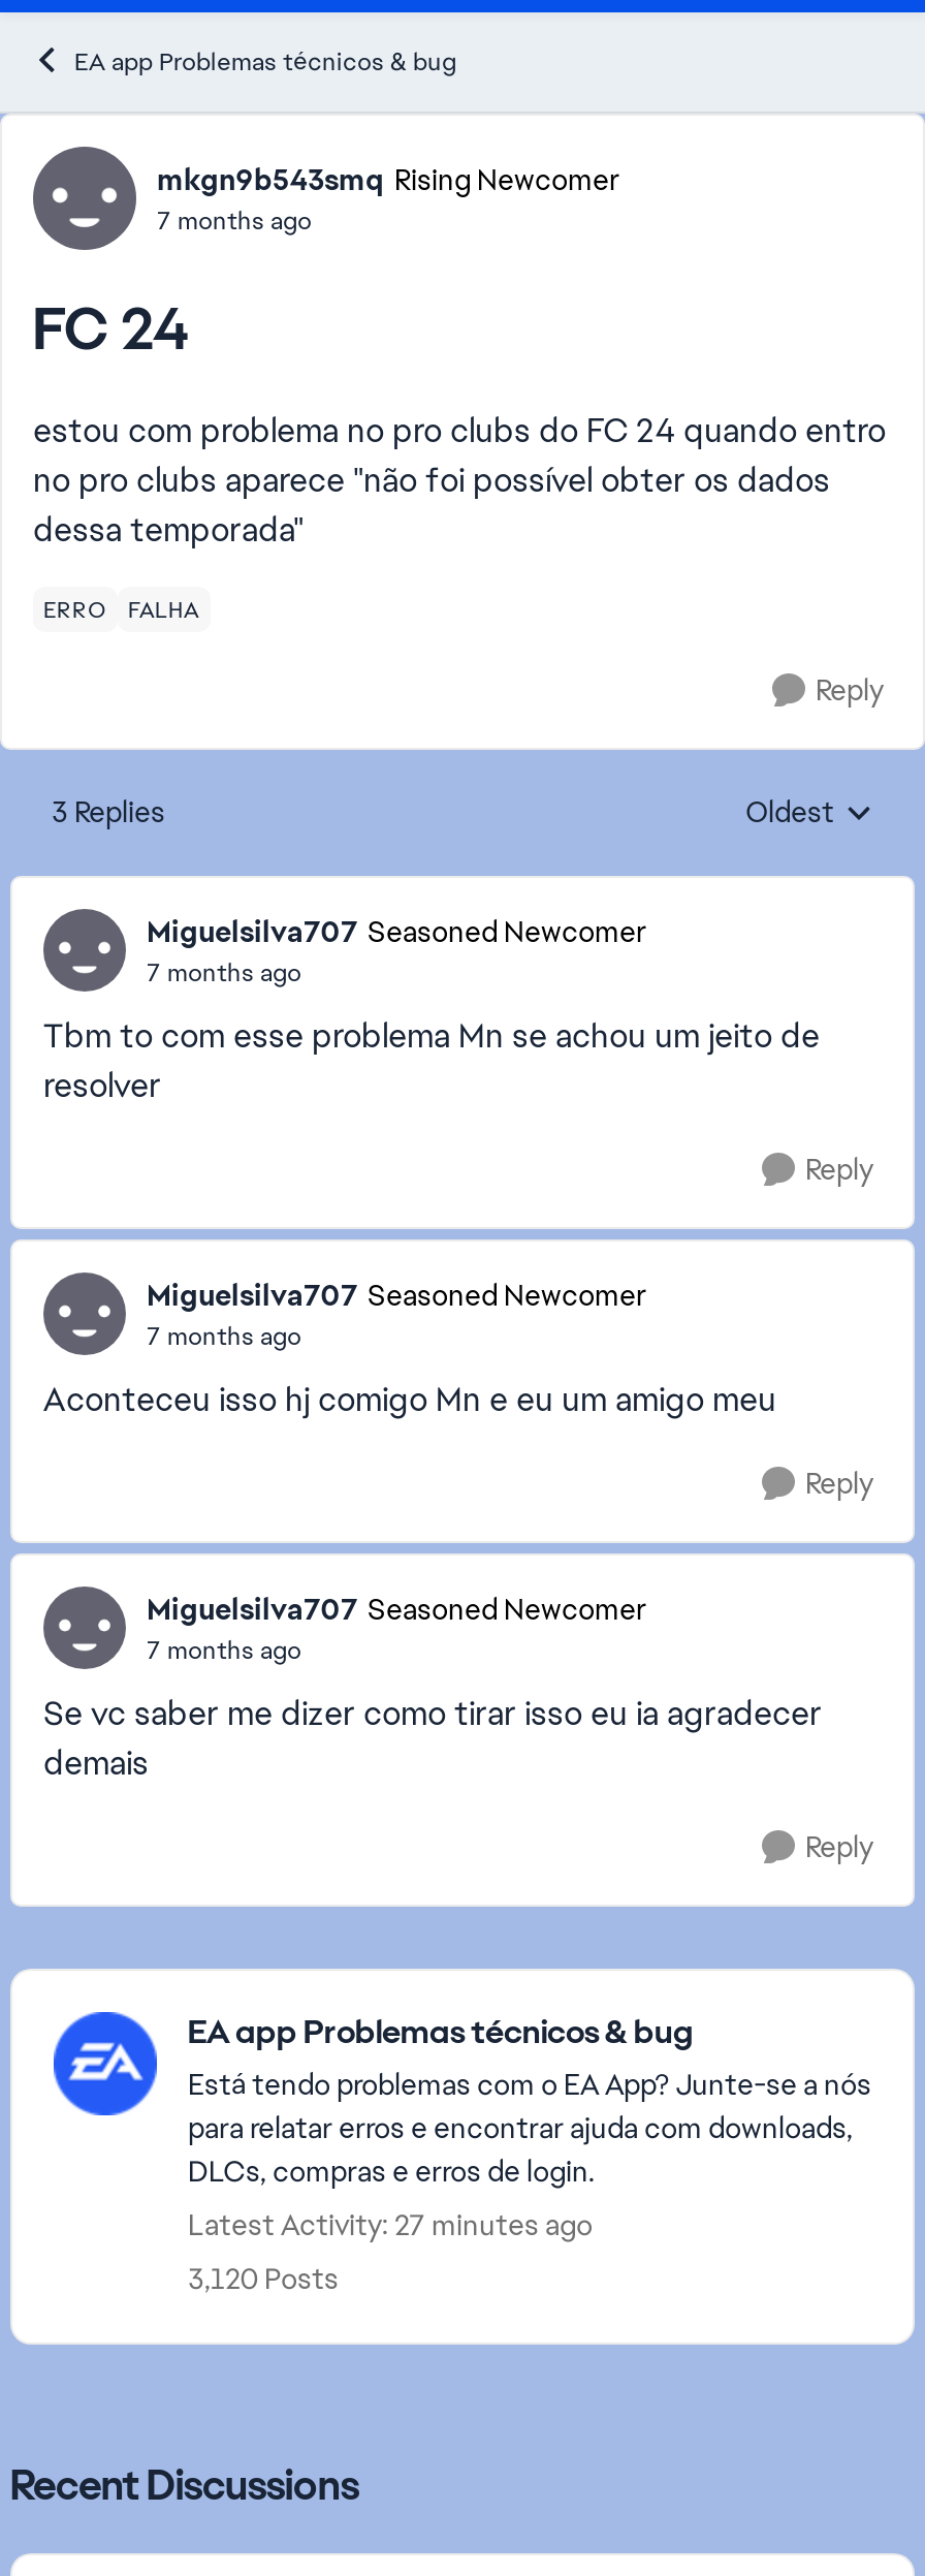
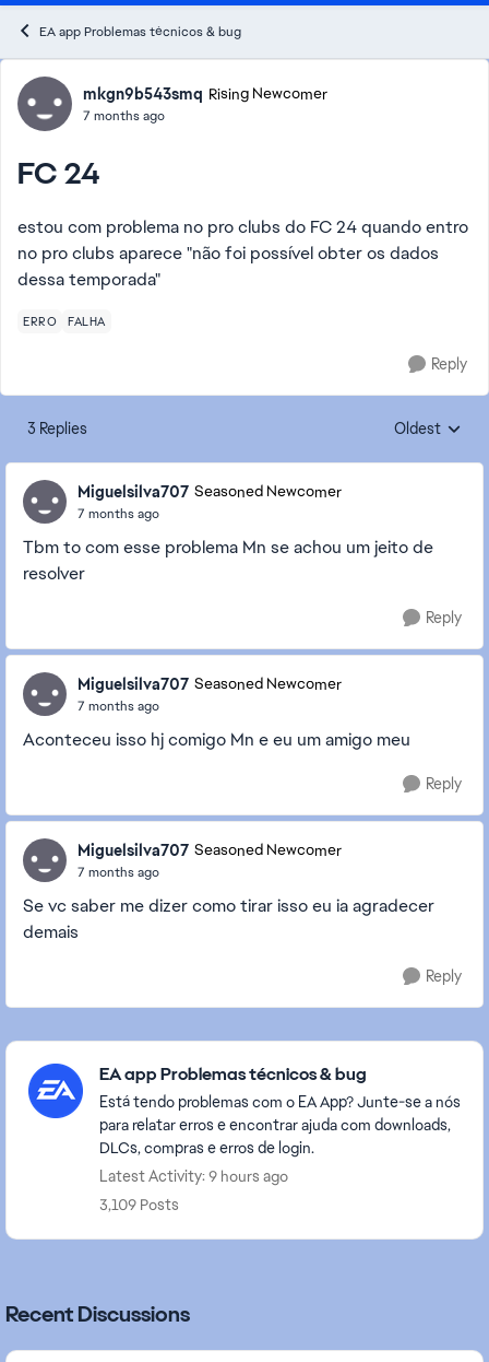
- Latest Activity: 27 minutes ago
+ Latest Activity: 9 hours ago

- 3,120 Posts
+ 3,109 Posts
